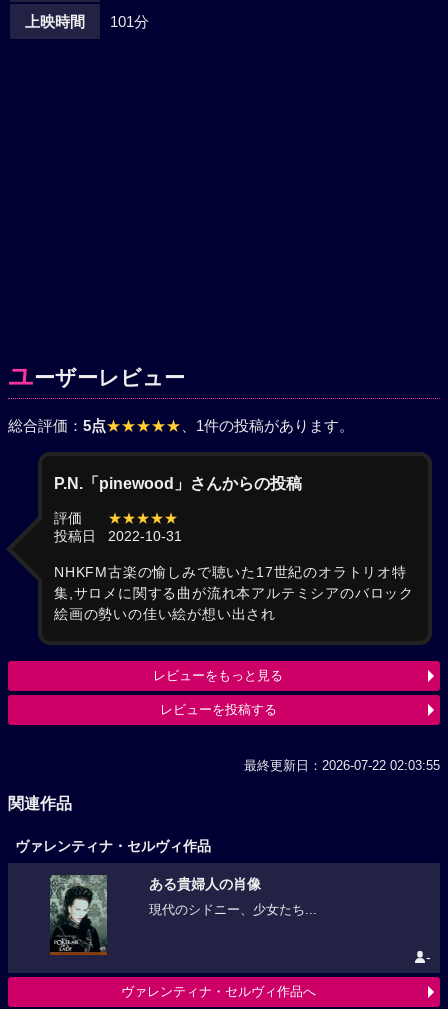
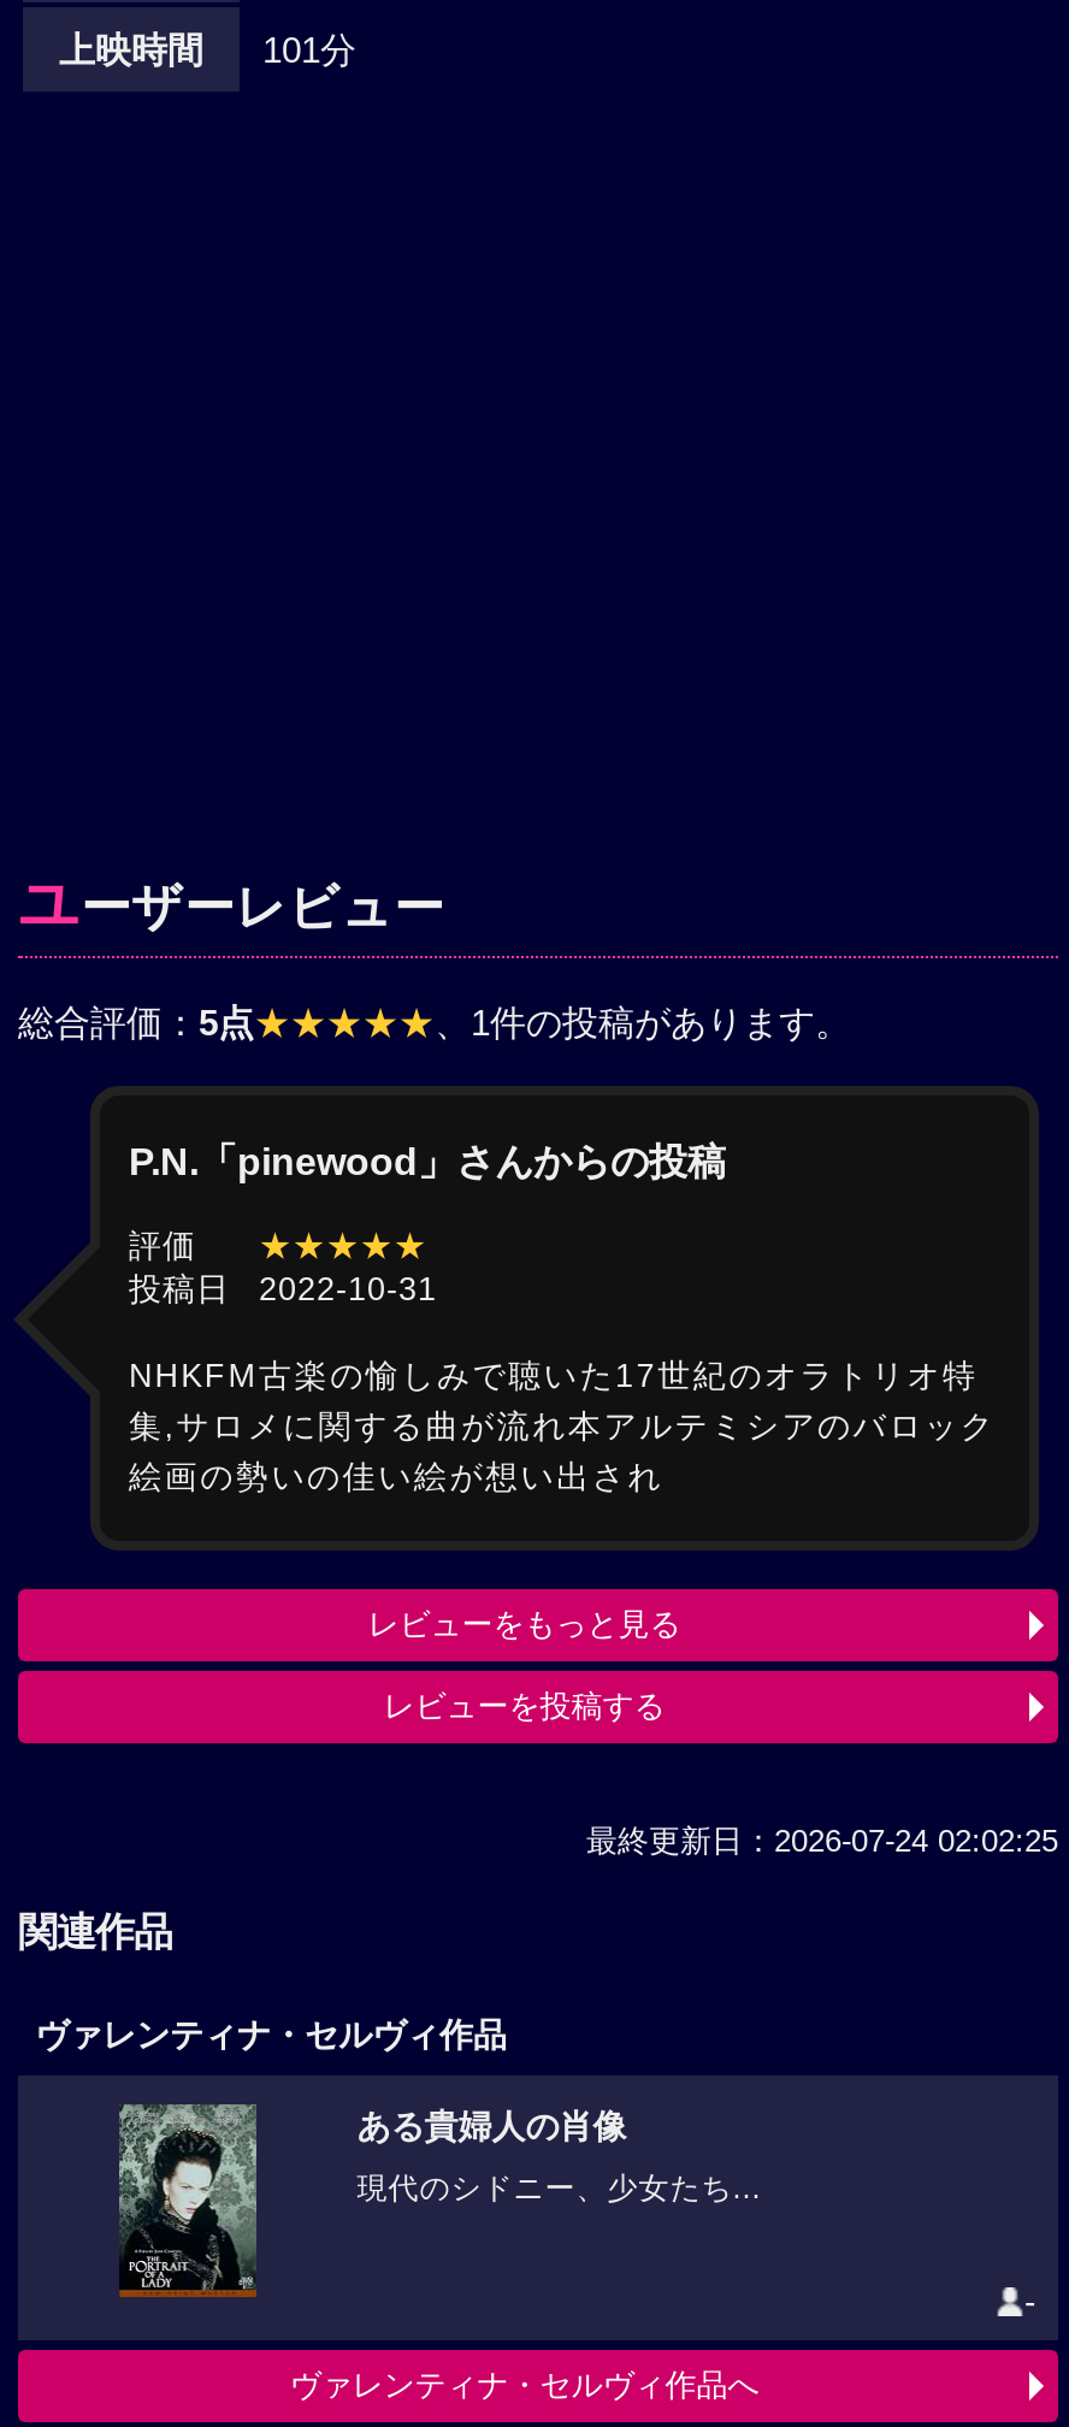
- 最終更新日：2026-07-22 02:03:55
+ 最終更新日：2026-07-24 02:02:25
